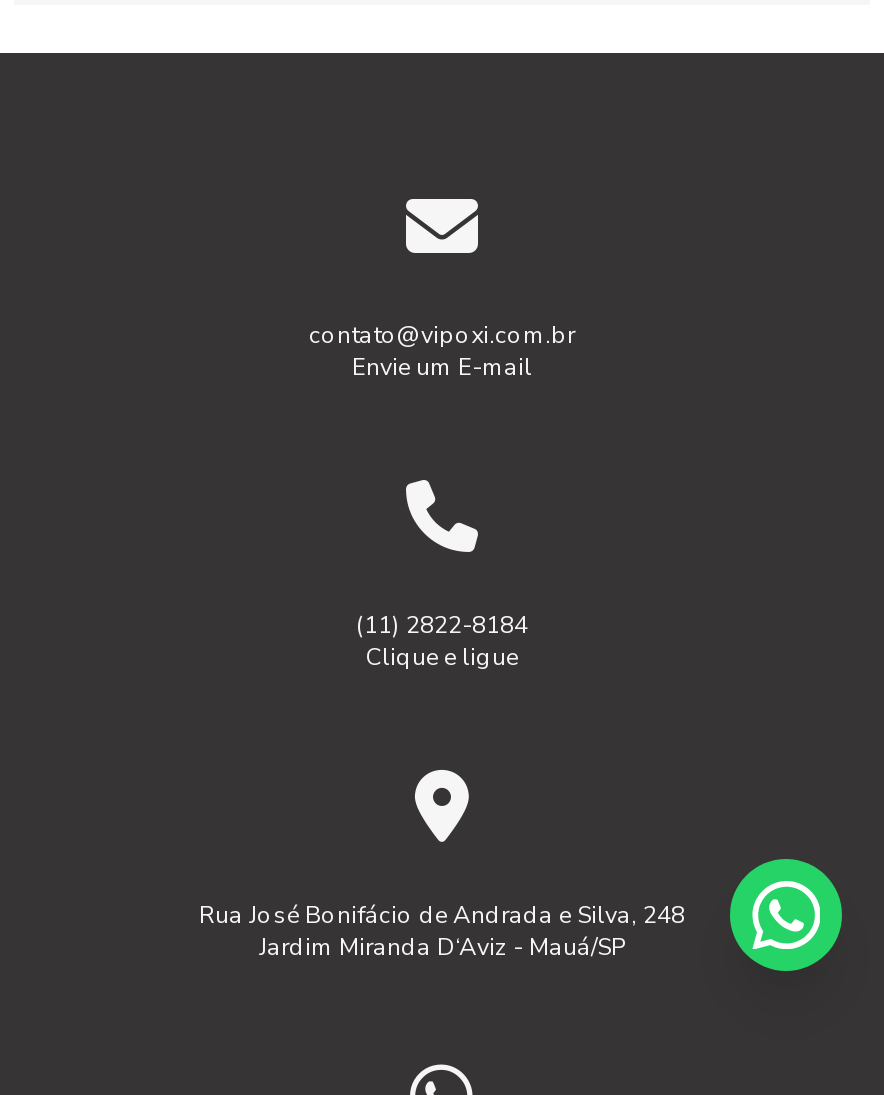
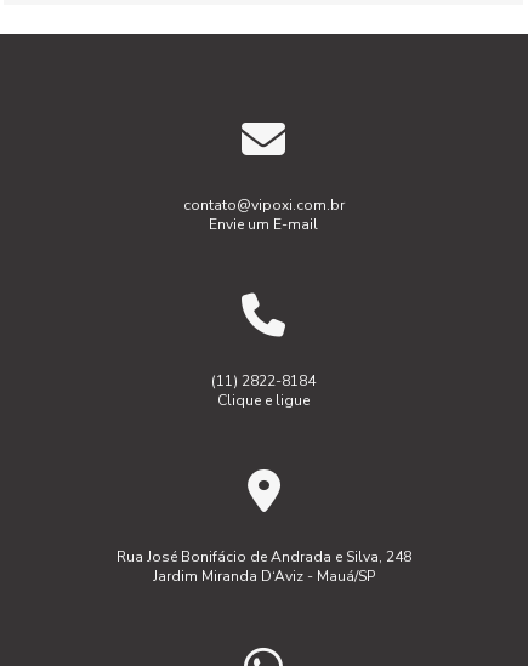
- [image]
